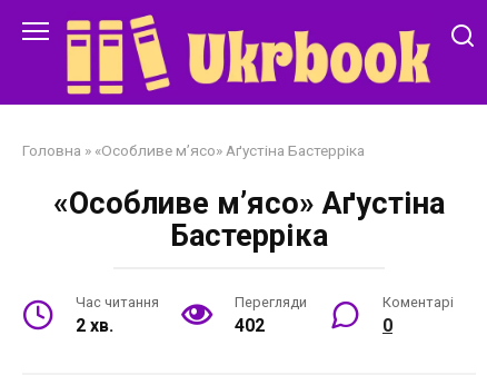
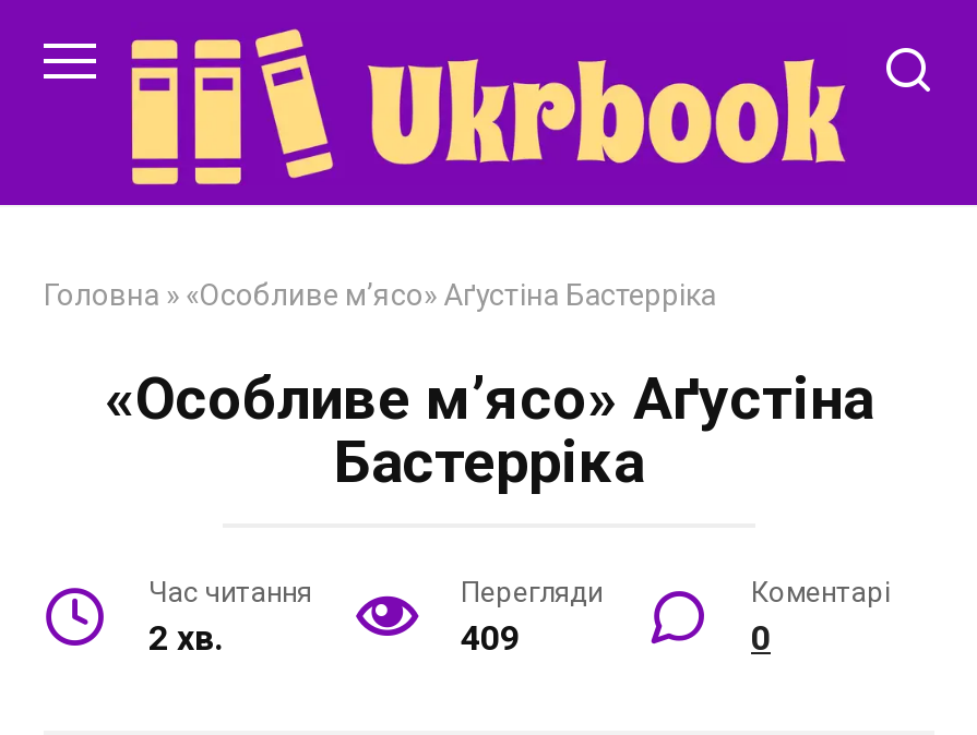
- 402
+ 409
